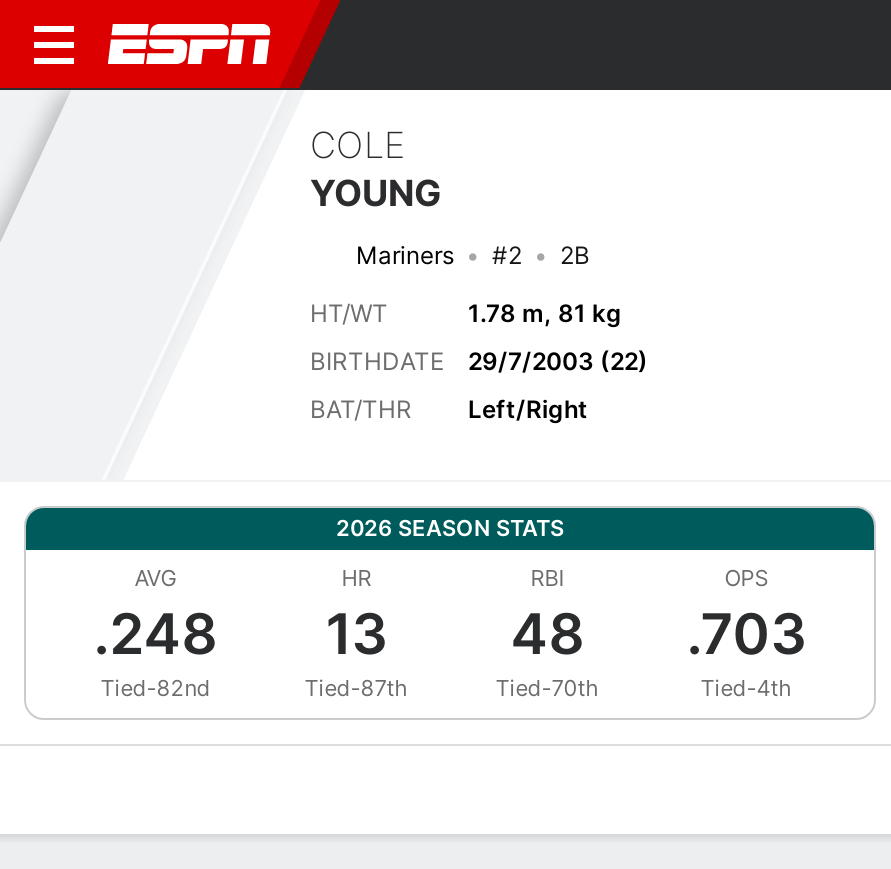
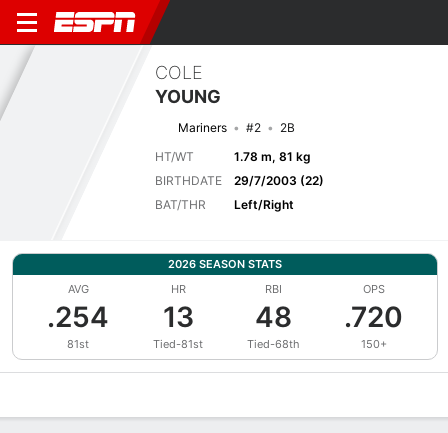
- .248
- Tied-82nd
+ .254
+ 81st

- .703
- Tied-4th
+ .720
+ 150+

- Tied-87th
+ Tied-81st

- Tied-70th
+ Tied-68th
